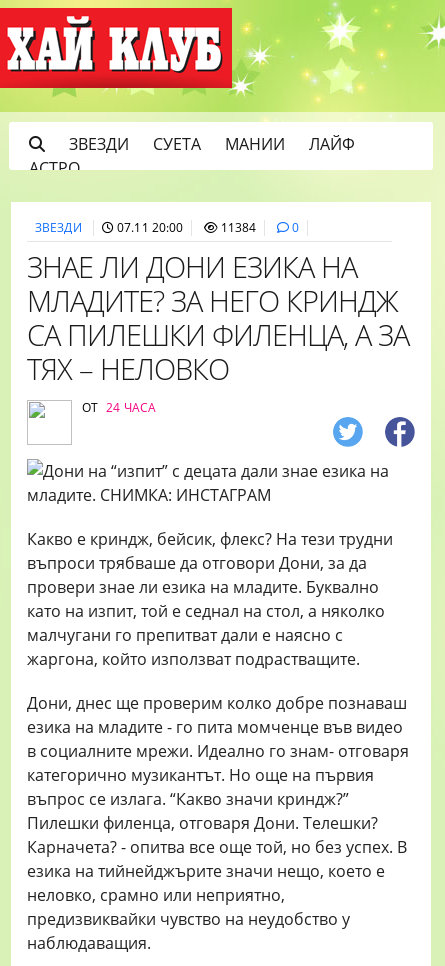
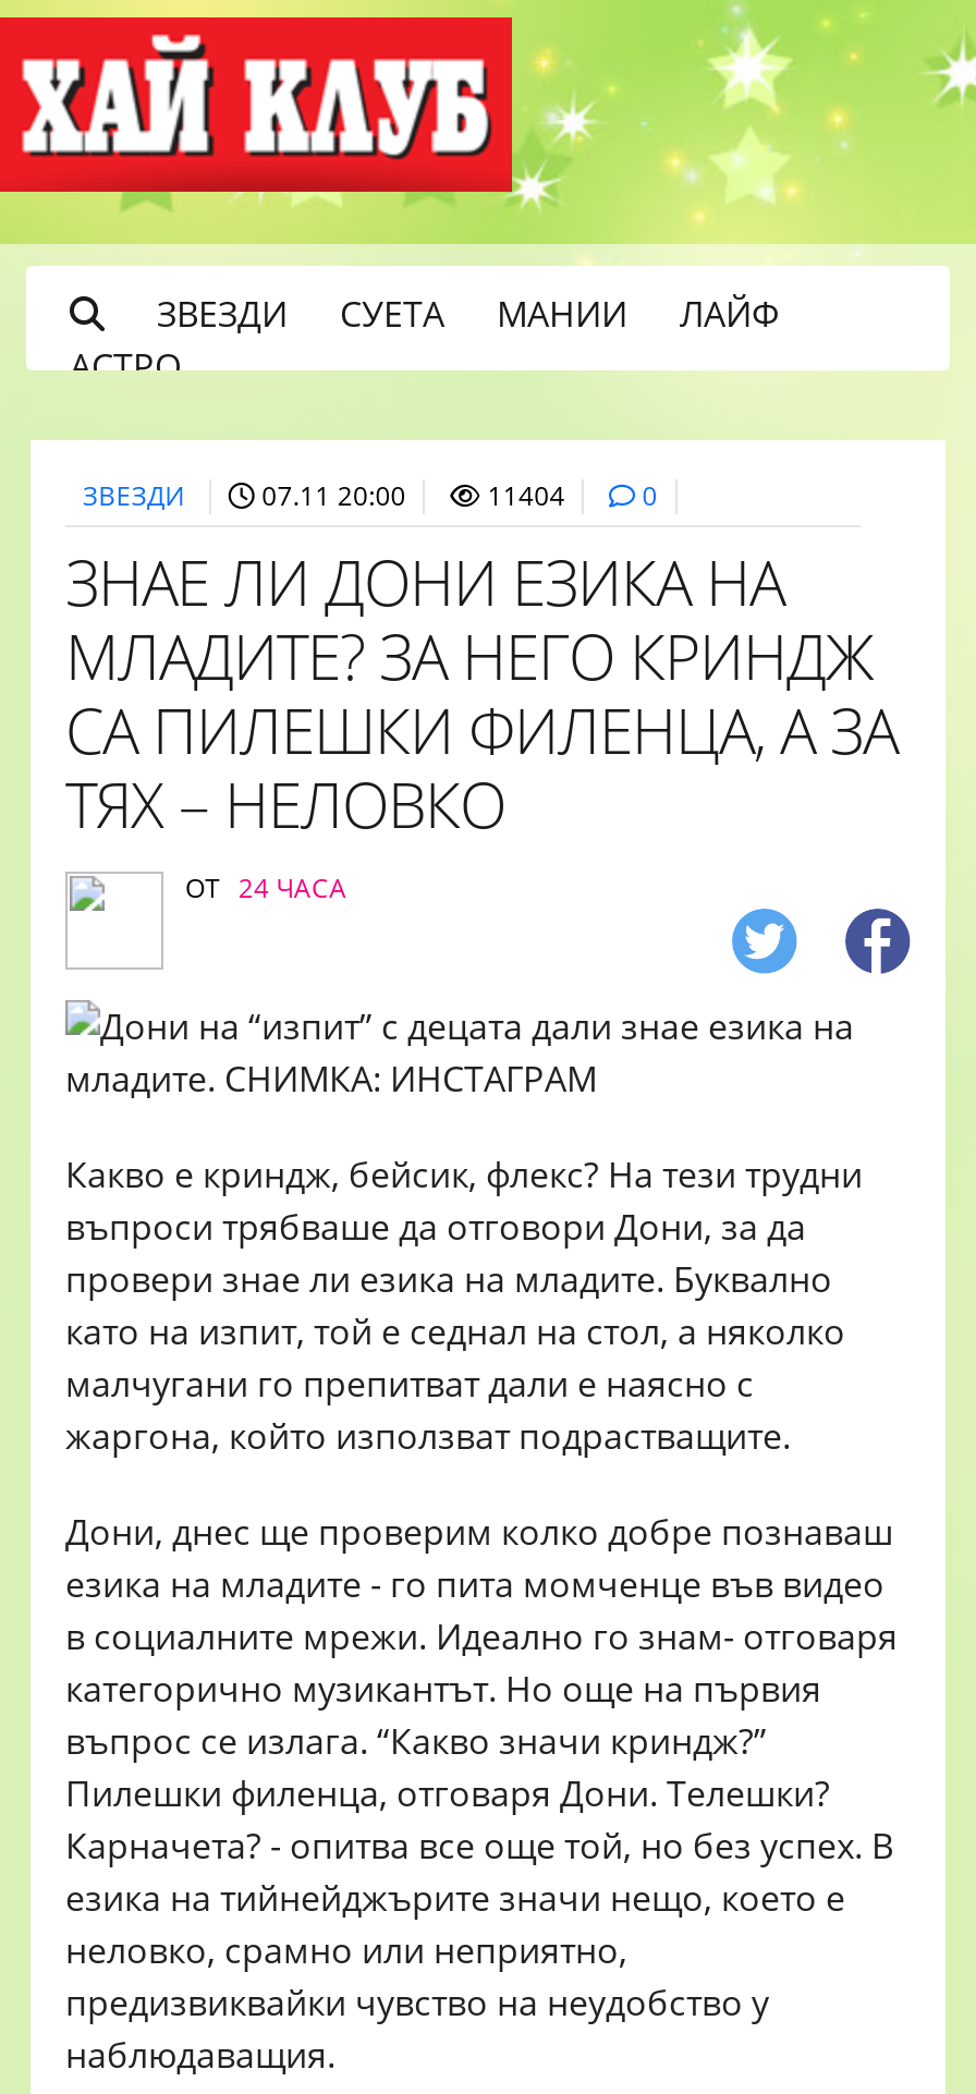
- 11384 0
+ 11404 0
